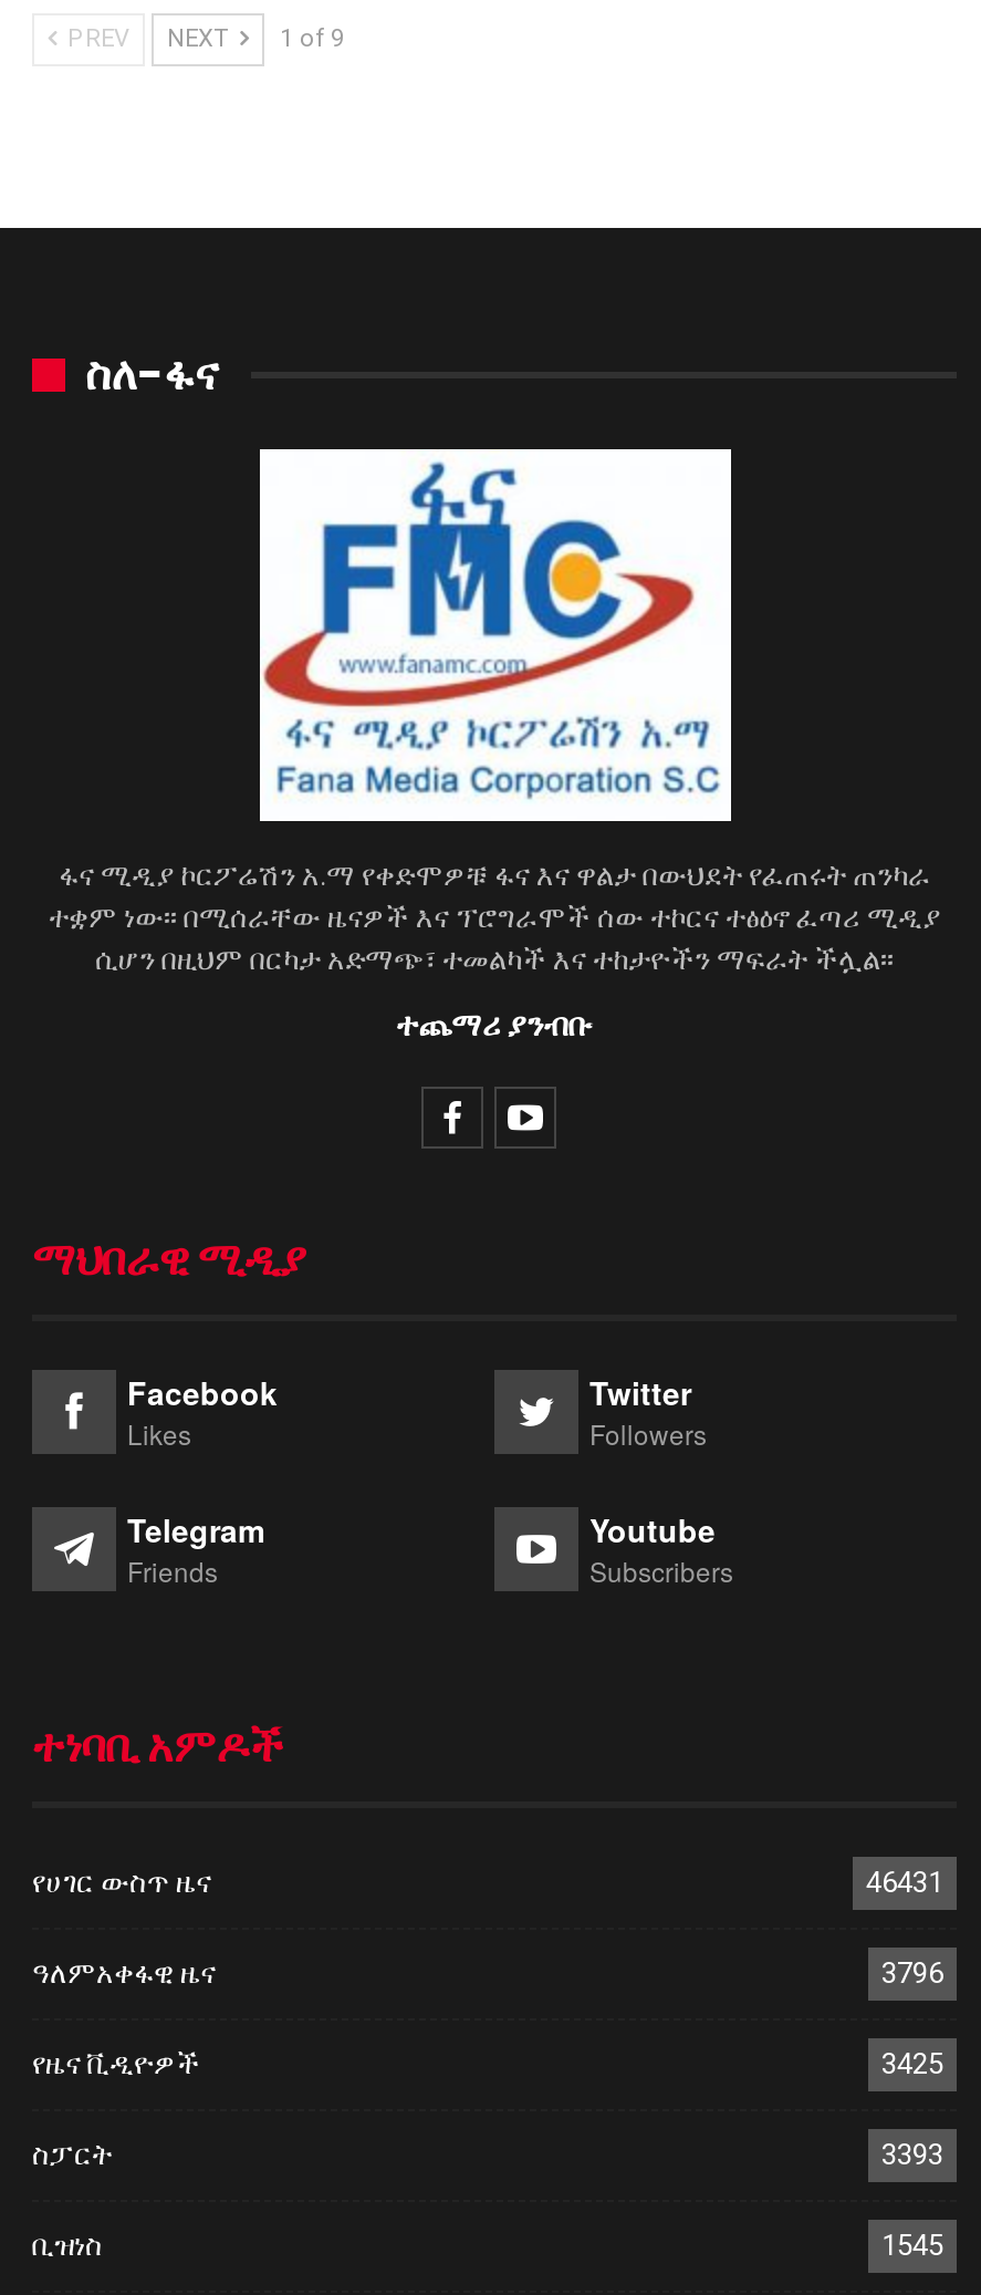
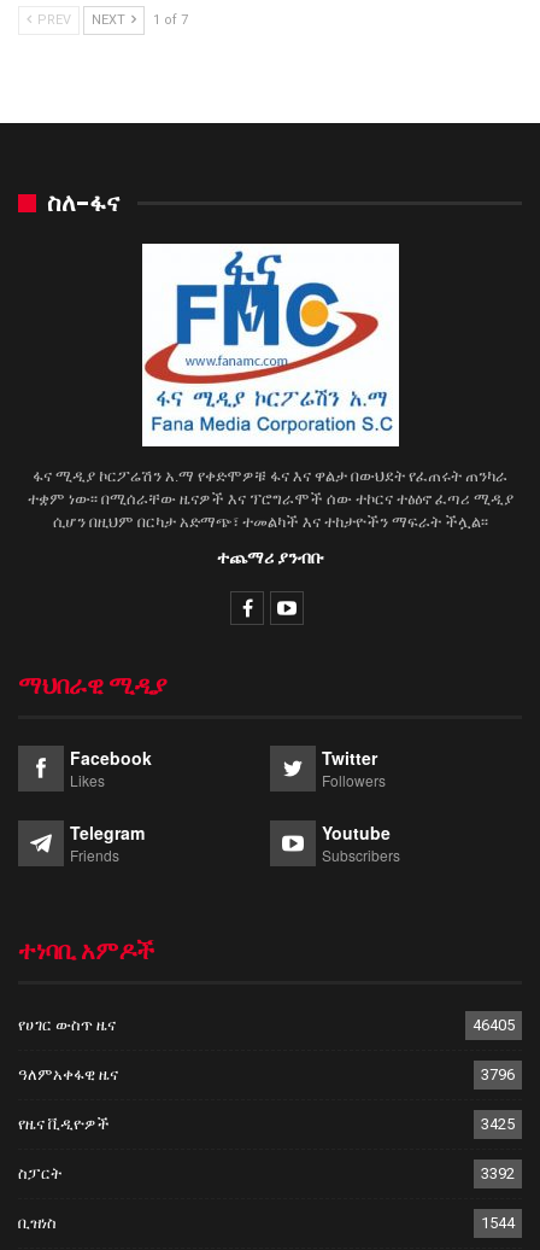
- PREV NEXT 1 of 9
+ PREV NEXT 1 of 7

- 46431
+ 46405

- 3393
+ 3392

- 1545
+ 1544
